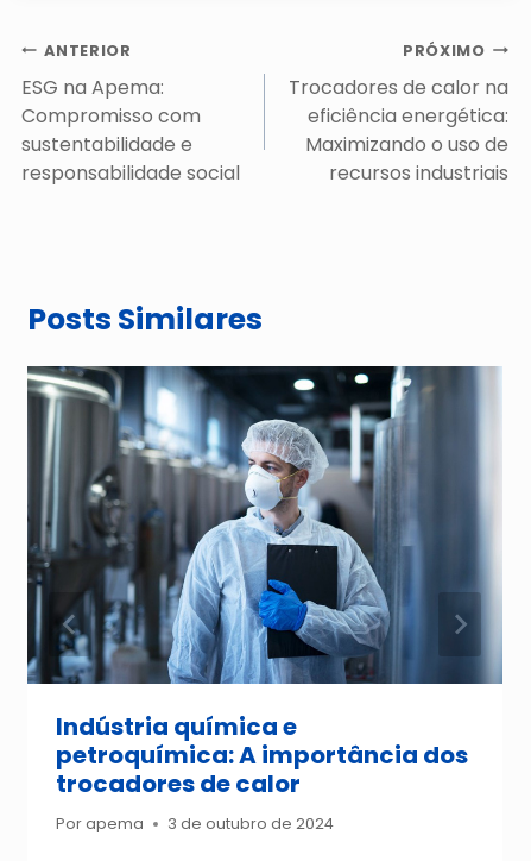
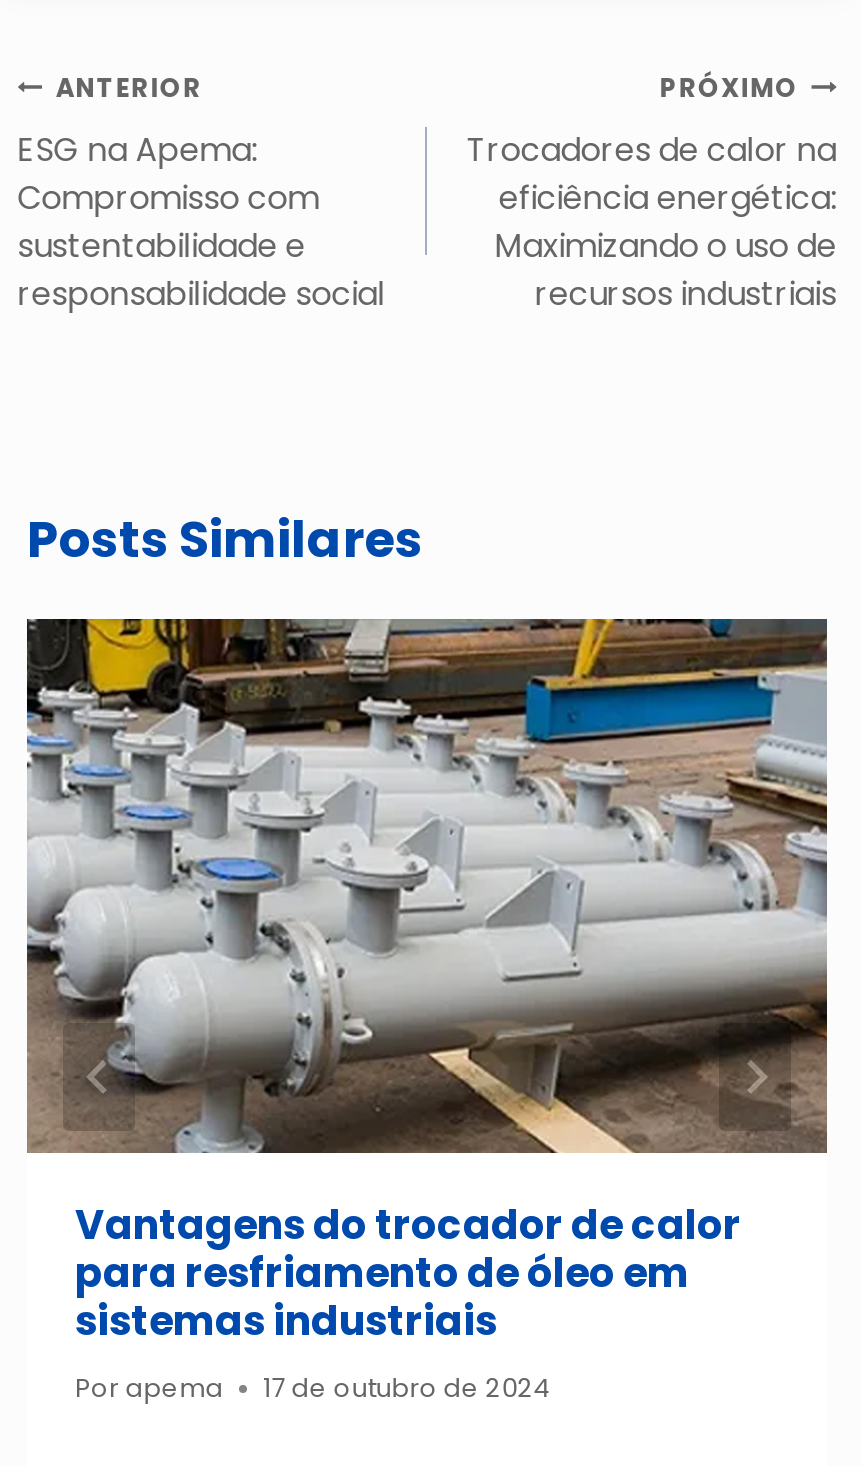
- [image]
- Indústria química e
- petroquímica: A importância dos
- trocadores de calor
+ [image]
+ Vantagens do trocador de calor
+ para resfriamento de óleo em
+ sistemas industriais

- Por apema 3 de outubro de 2024
+ Por apema 17 de outubro de 2024
